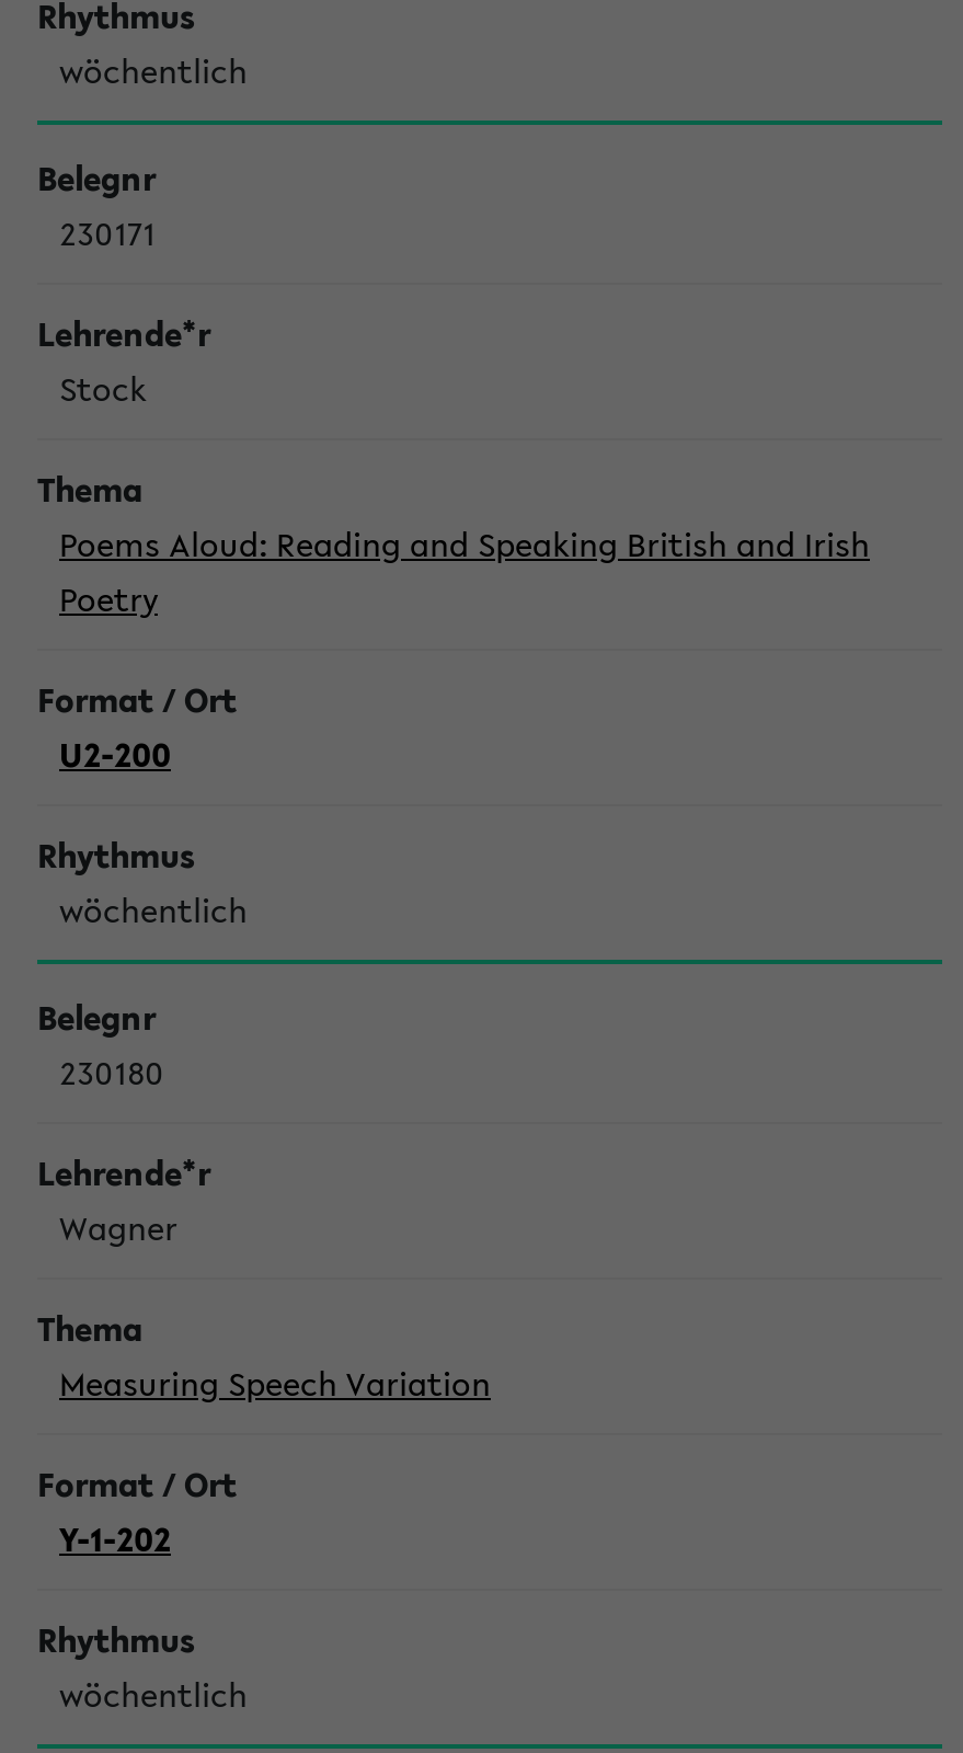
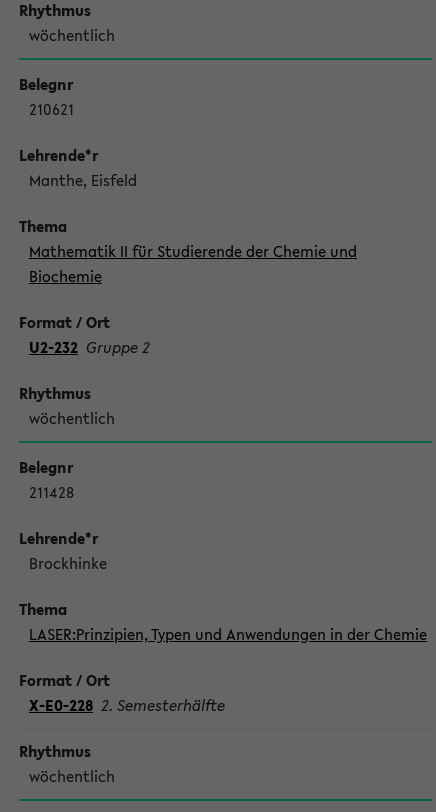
- 230171
+ 210621

- Stock
+ Manthe, Eisfeld

- Poems Aloud: Reading and Speaking British and Irish
- Poetry
+ Mathematik II für Studierende der Chemie und
+ Biochemie

- U2-200
+ U2-232 Gruppe 2

- 230180
+ 211428

- Wagner
+ Brockhinke

- Measuring Speech Variation
+ LASER:Prinzipien, Typen und Anwendungen in der Chemie

- Y-1-202
+ X-E0-228 2. Semesterhälfte
